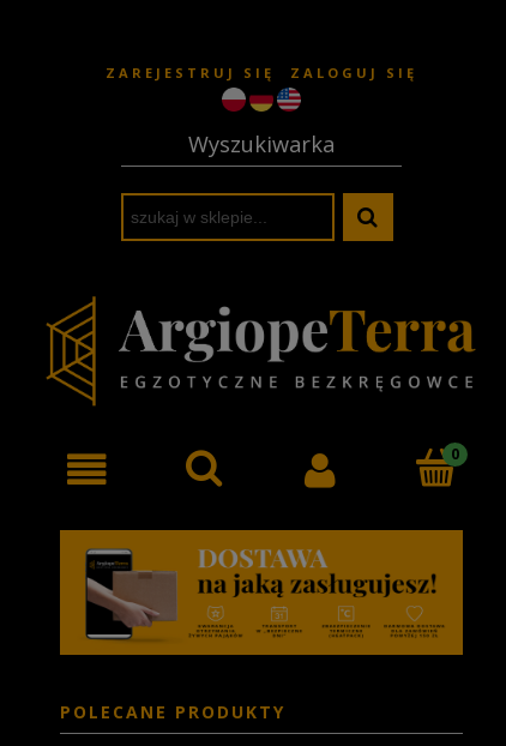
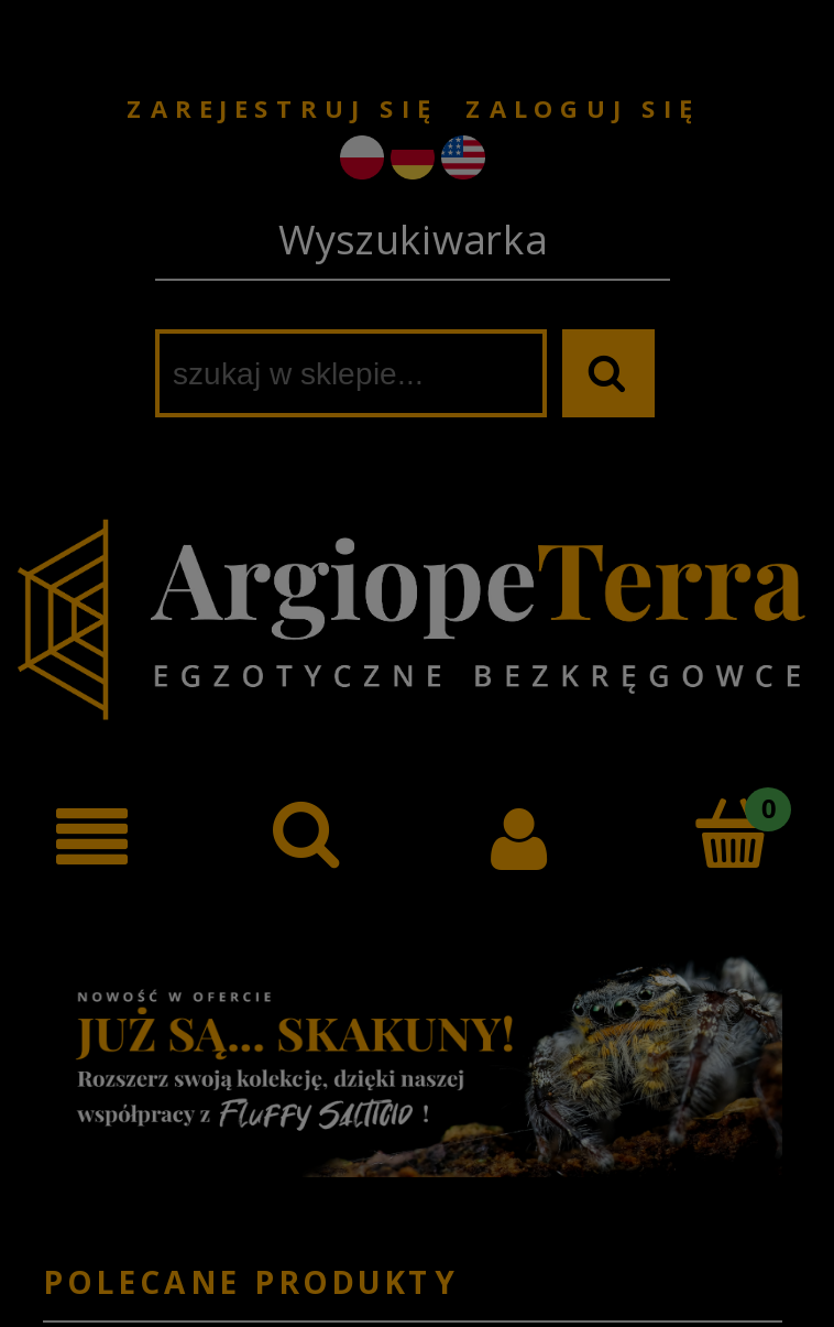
- [image]
+ [image]
